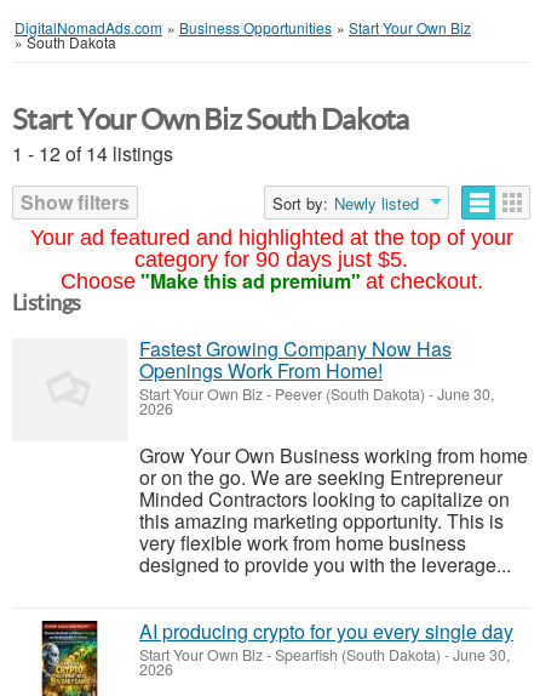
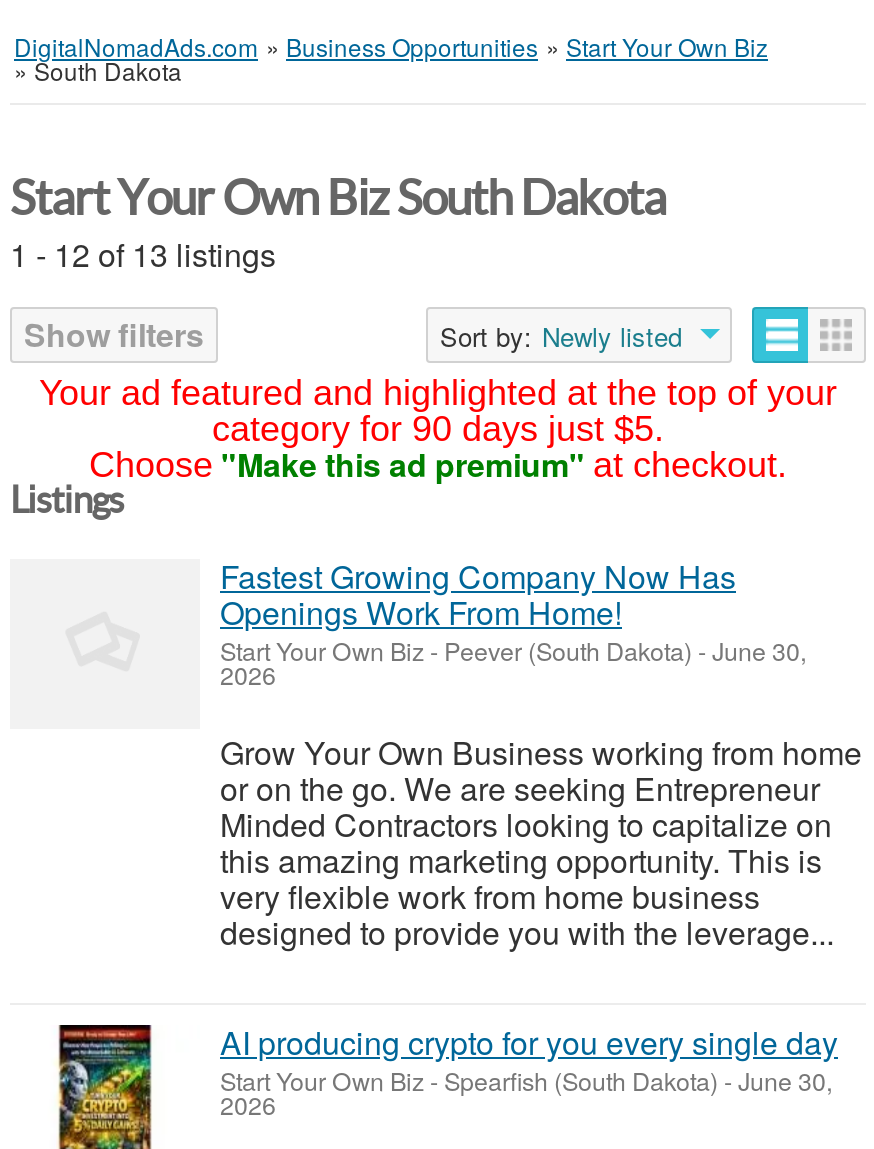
- 1 - 12 of 14 listings
+ 1 - 12 of 13 listings
